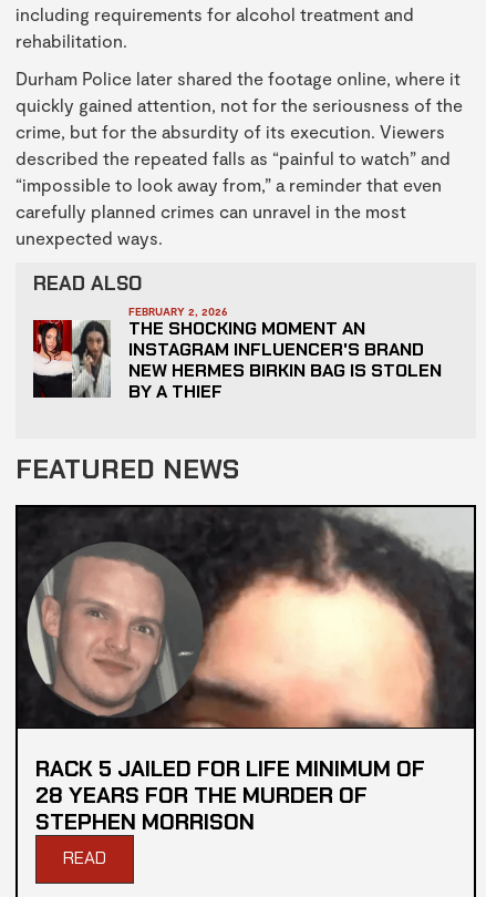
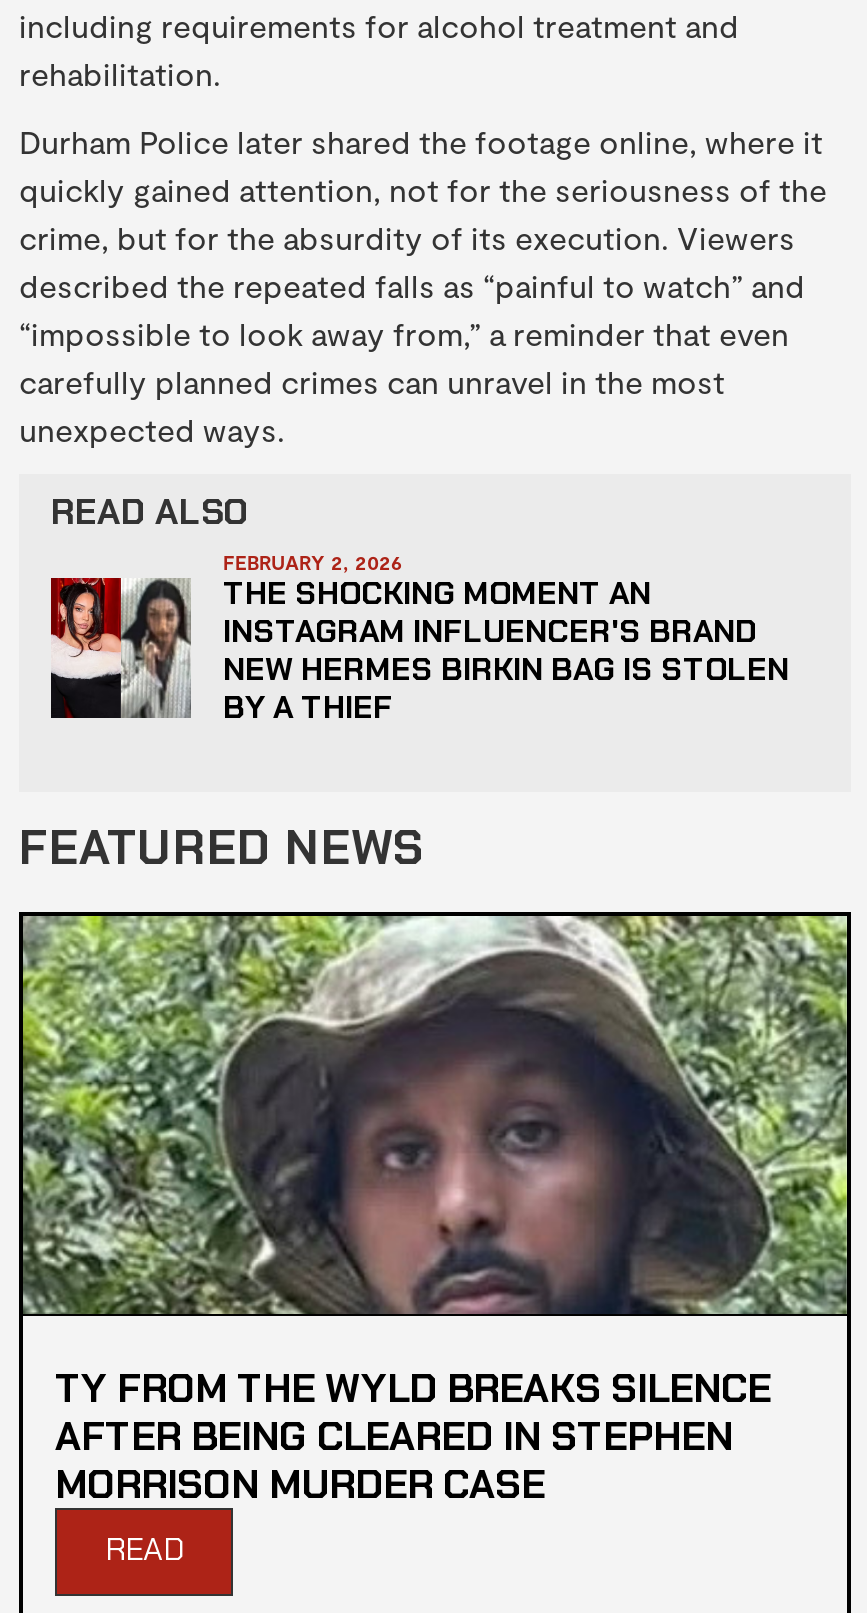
- [image]
- RACK 5 JAILED FOR LIFE MINIMUM OF
- 28 YEARS FOR THE MURDER OF
- STEPHEN MORRISON
+ [image]
+ TY FROM THE WYLD BREAKS SILENCE
+ AFTER BEING CLEARED IN STEPHEN
+ MORRISON MURDER CASE
